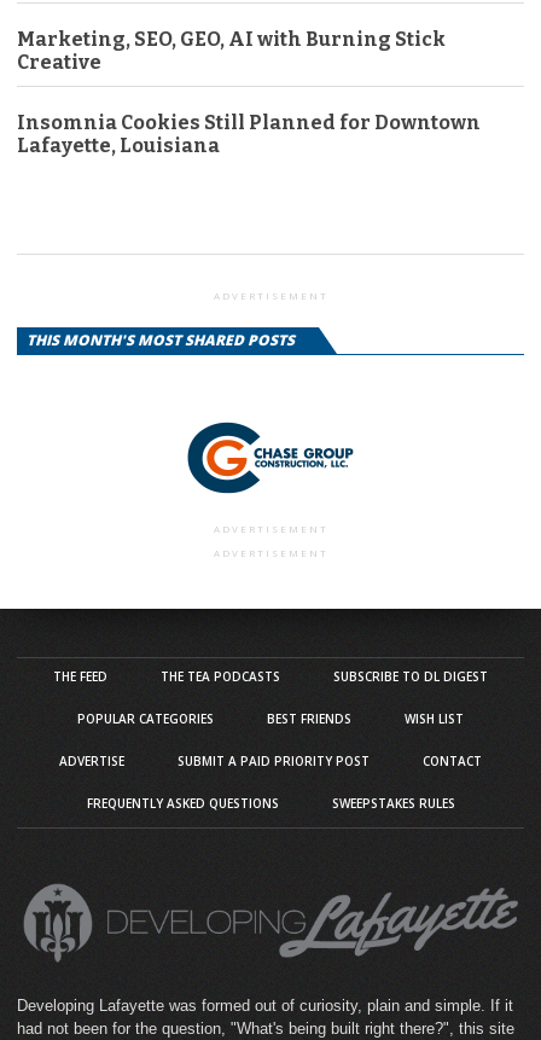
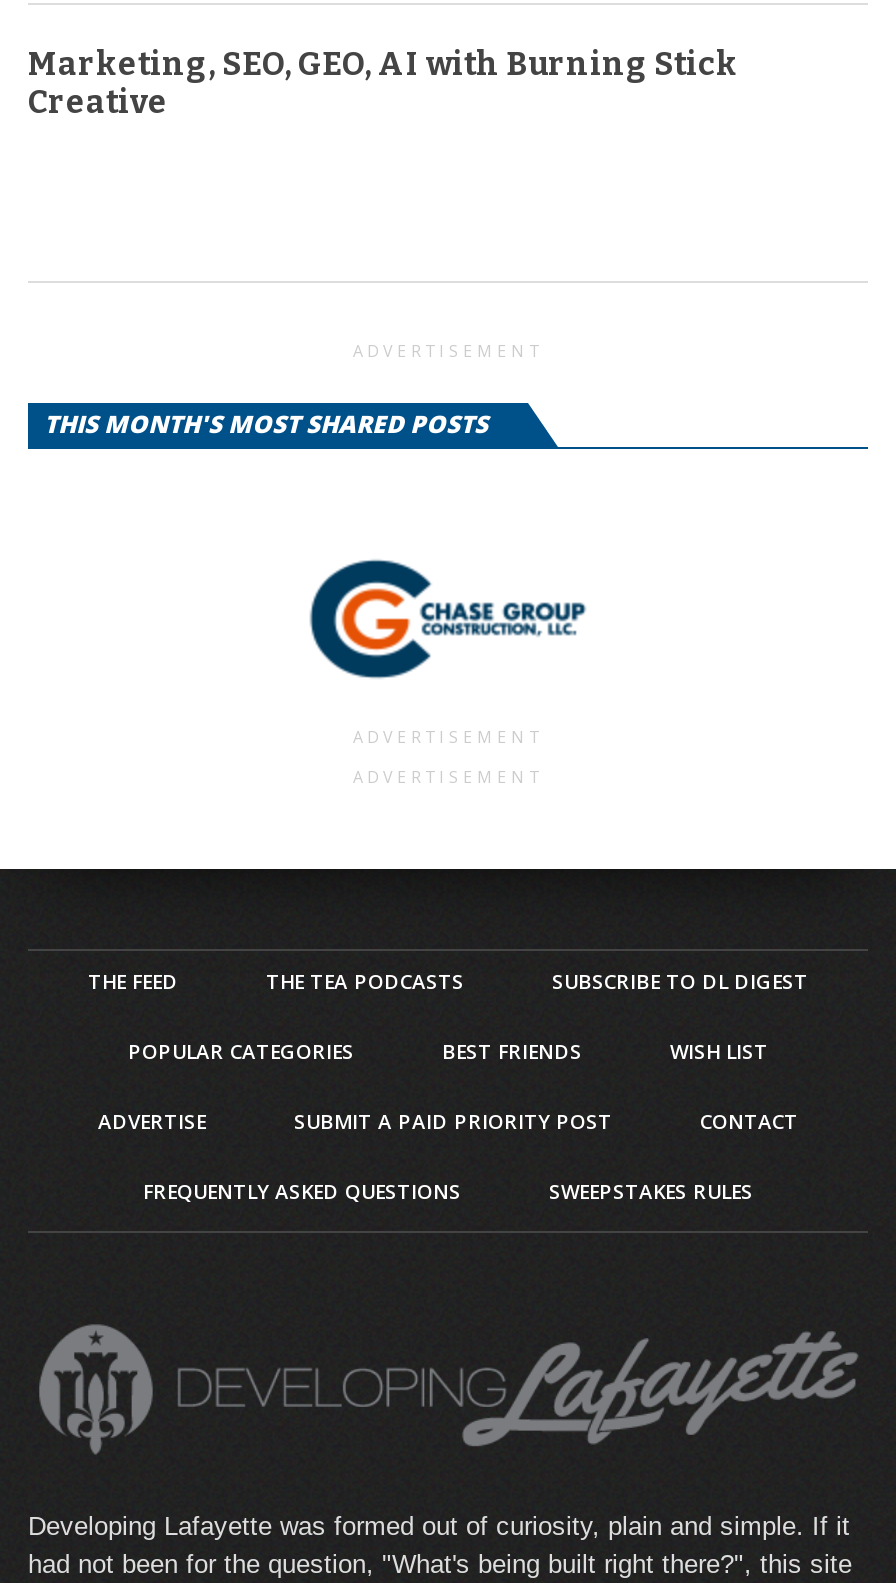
- Insomnia Cookies Still Planned for Downtown
- Lafayette, Louisiana
